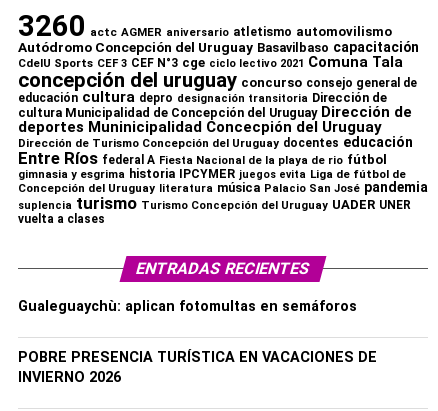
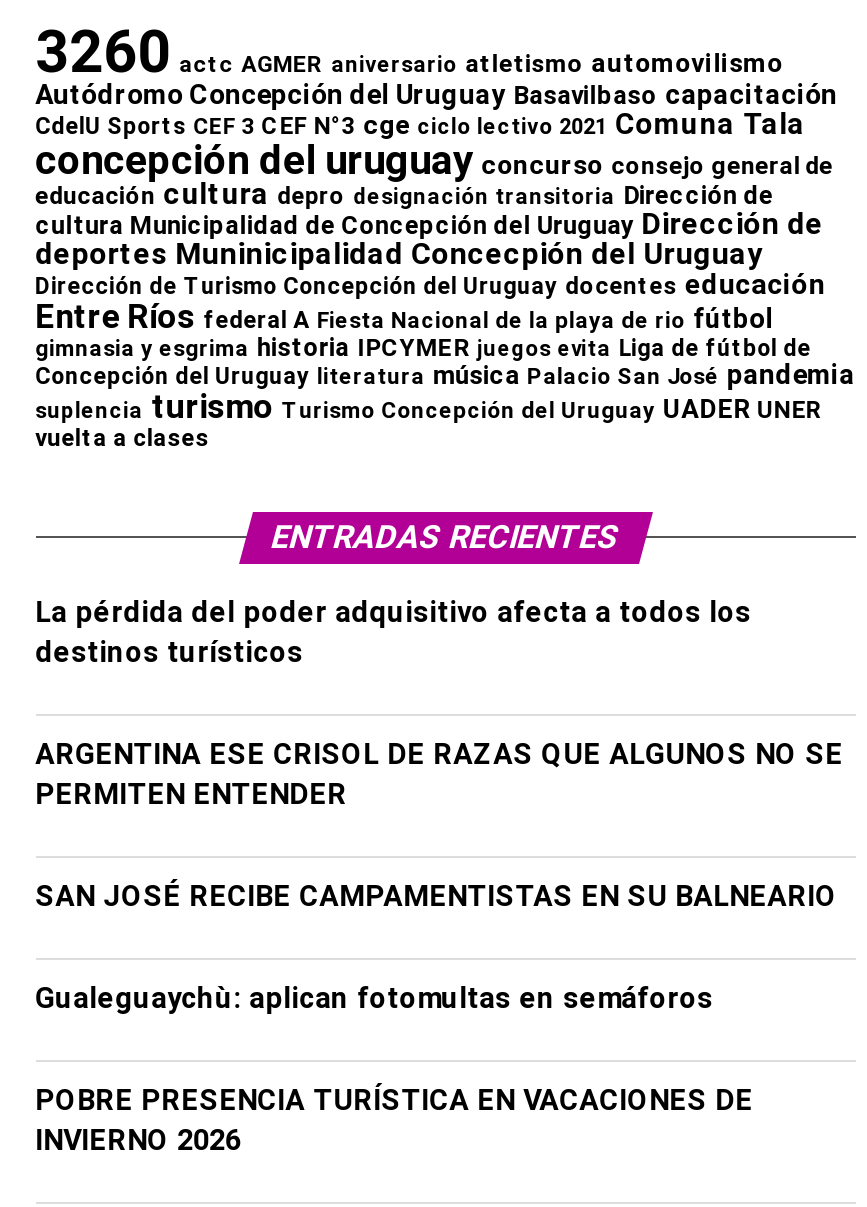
+ La pérdida del poder adquisitivo afecta a todos los
+ destinos turísticos
+ ARGENTINA ESE CRISOL DE RAZAS QUE ALGUNOS NO SE
+ PERMITEN ENTENDER
+ SAN JOSÉ RECIBE CAMPAMENTISTAS EN SU BALNEARIO
